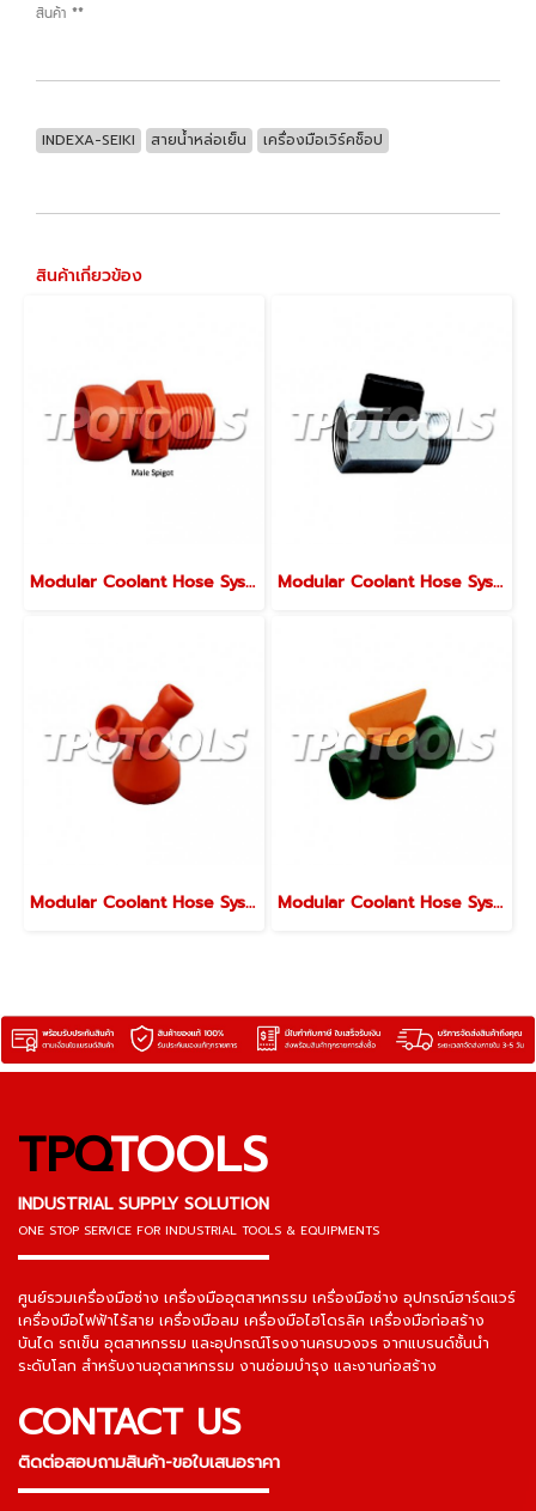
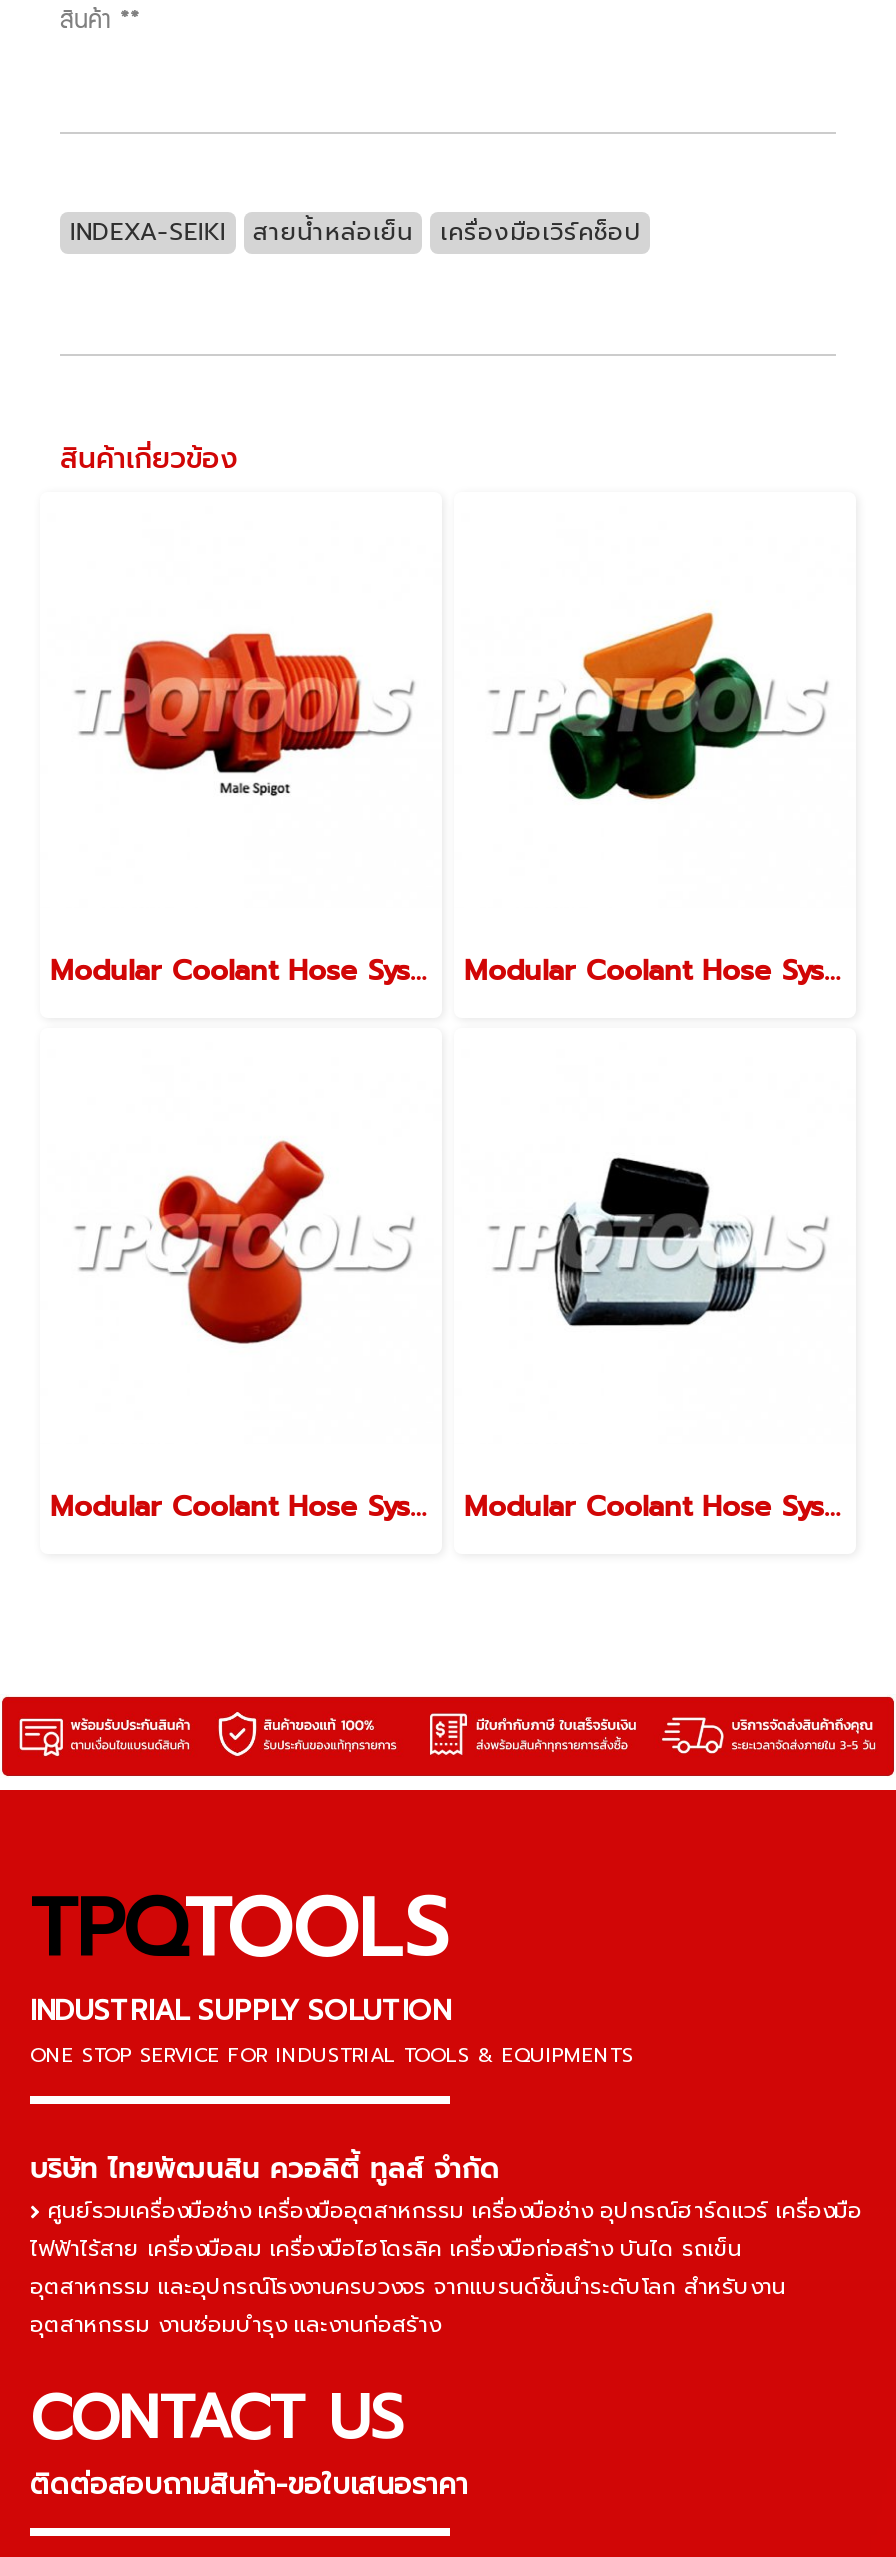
moved down: [image]

moved up: [image]

- ศูนย์รวมเครื่องมือช่าง เครื่องมืออุตสาหกรรม เครื่องมือช่าง อุปกรณ์ฮาร์ดแวร์
- เครื่องมือไฟฟ้าไร้สาย เครื่องมือลม เครื่องมือไฮโดรลิค เครื่องมือก่อสร้าง
- บันได รถเข็น อุตสาหกรรม และอุปกรณ์โรงงานครบวงจร จากแบรนด์ชั้นนำ
- ระดับโลก สำหรับงานอุตสาหกรรม งานซ่อมบำรุง และงานก่อสร้าง
+ บริษัท ไทยพัฒนสิน ควอลิตี้ ทูลส์ จำกัด
+ ศูนย์รวมเครื่องมือช่าง เครื่องมืออุตสาหกรรม เครื่องมือช่าง อุปกรณ์ฮาร์ดแวร์ เครื่องมือ
+ ไฟฟ้าไร้สาย เครื่องมือลม เครื่องมือไฮโดรลิค เครื่องมือก่อสร้าง บันได รถเข็น
+ อุตสาหกรรม และอุปกรณ์โรงงานครบวงจร จากแบรนด์ชั้นนำระดับโลก สำหรับงาน
+ อุตสาหกรรม งานซ่อมบำรุง และงานก่อสร้าง
